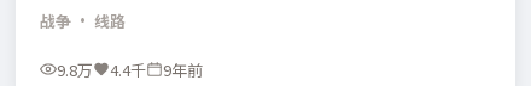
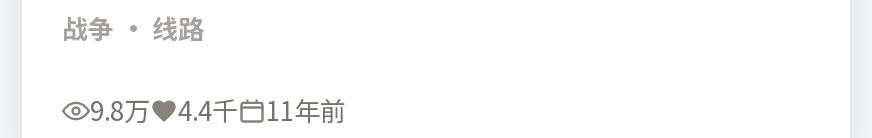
- 9.8万 4.4千 9年前
+ 9.8万 4.4千 11年前
